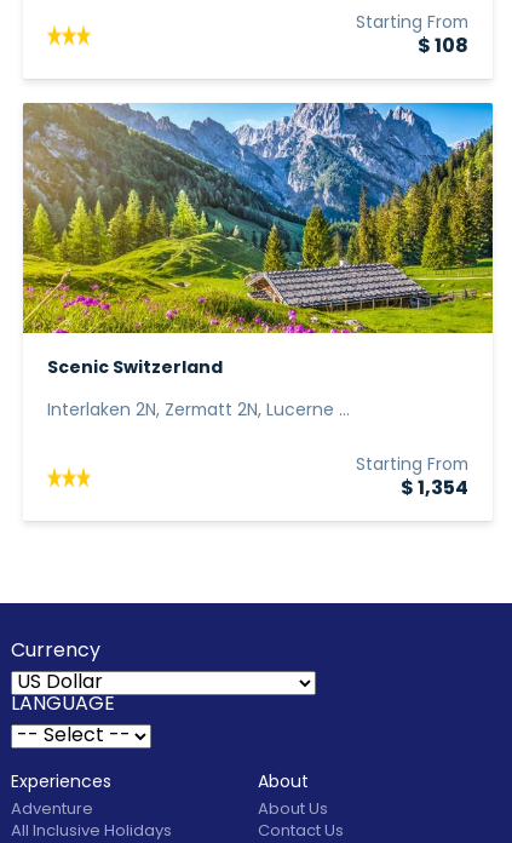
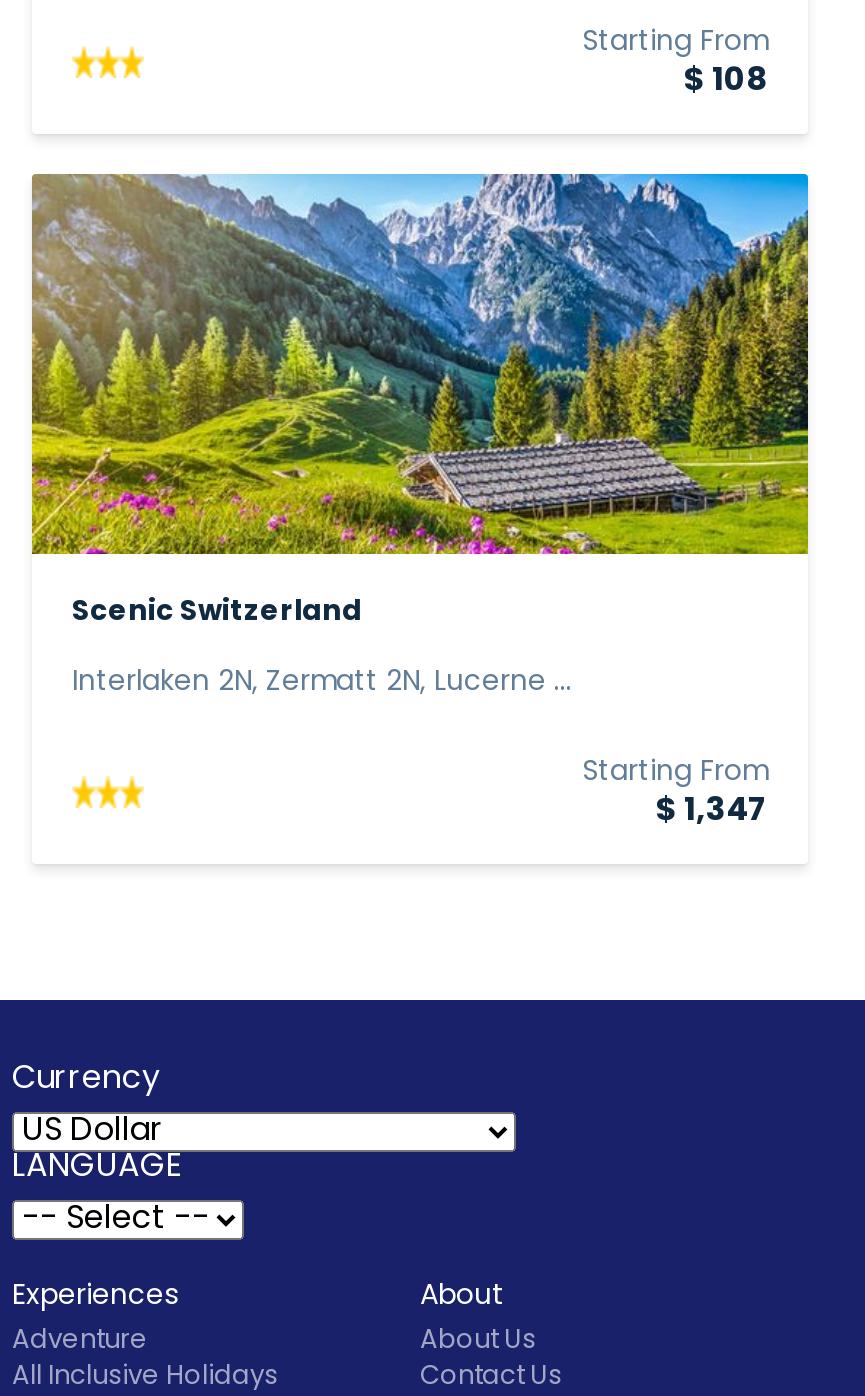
- $ 1,354
+ $ 1,347
